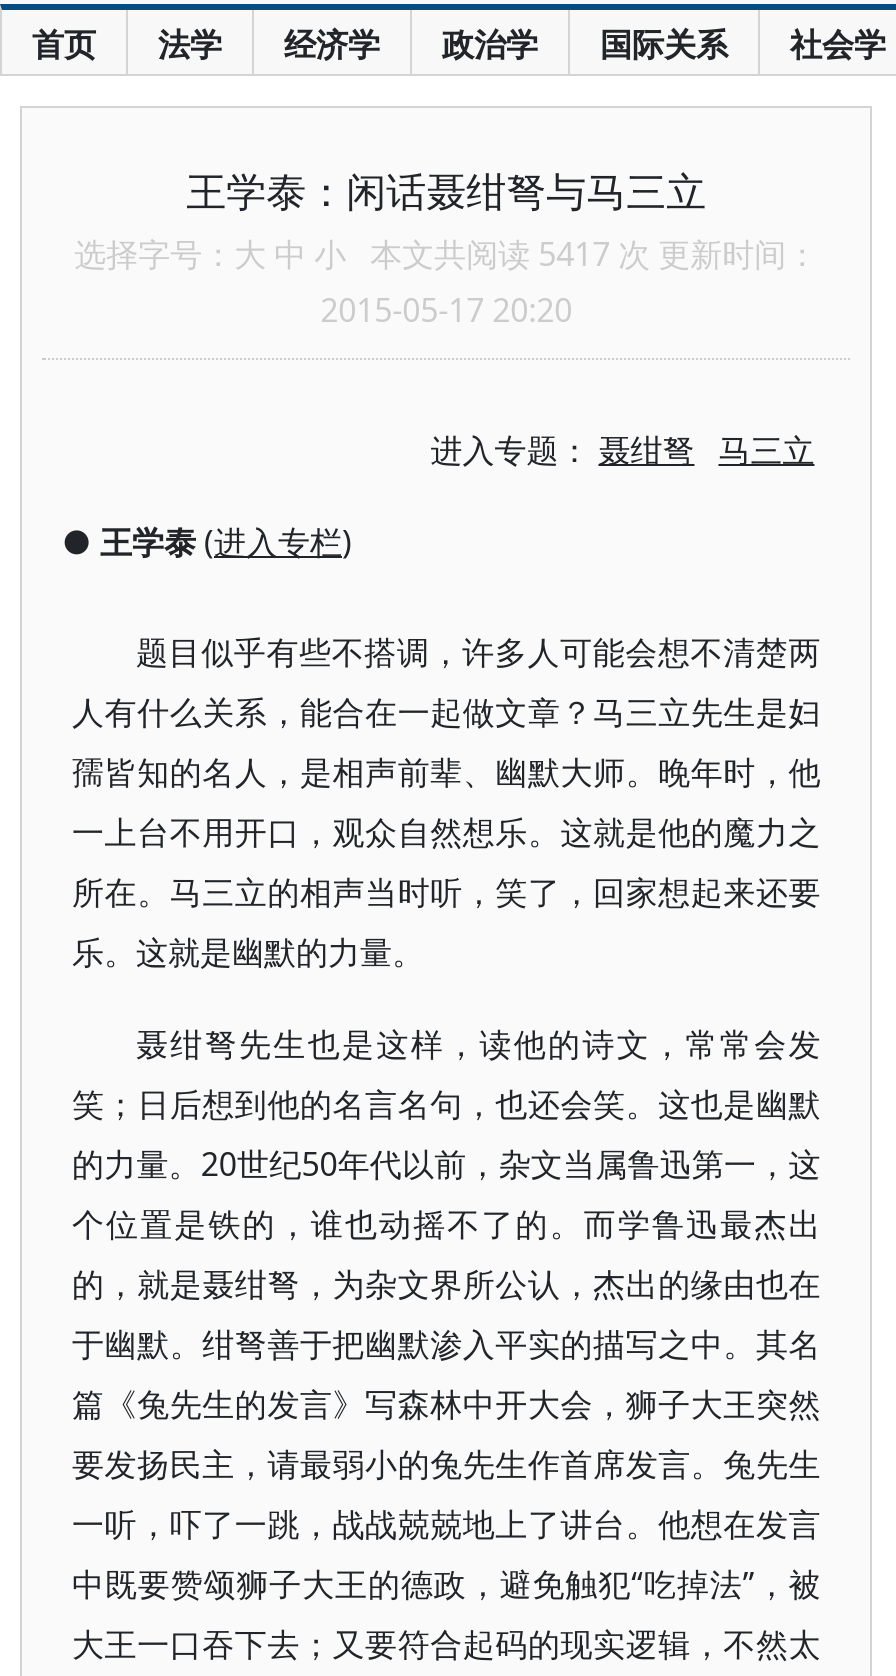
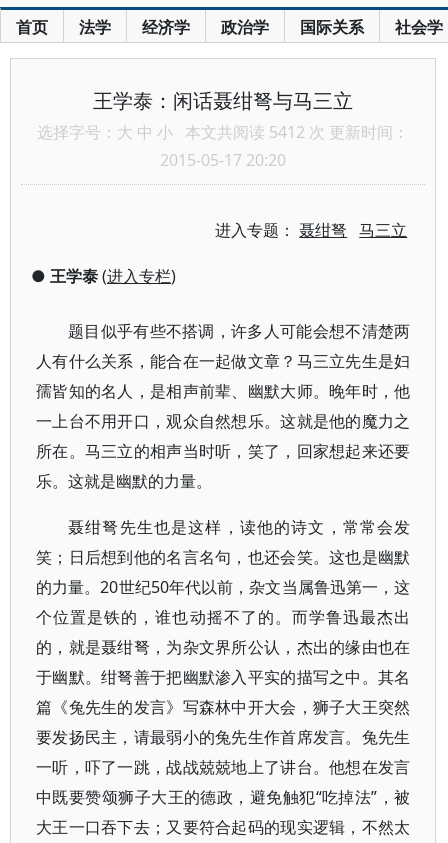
- 选择字号：大 中 小本文共阅读 5417 次 更新时间：
+ 选择字号：大 中 小本文共阅读 5412 次 更新时间：
